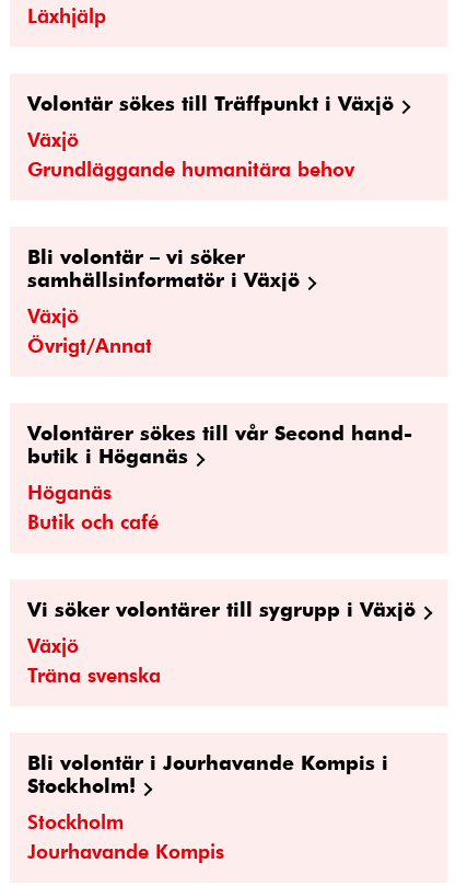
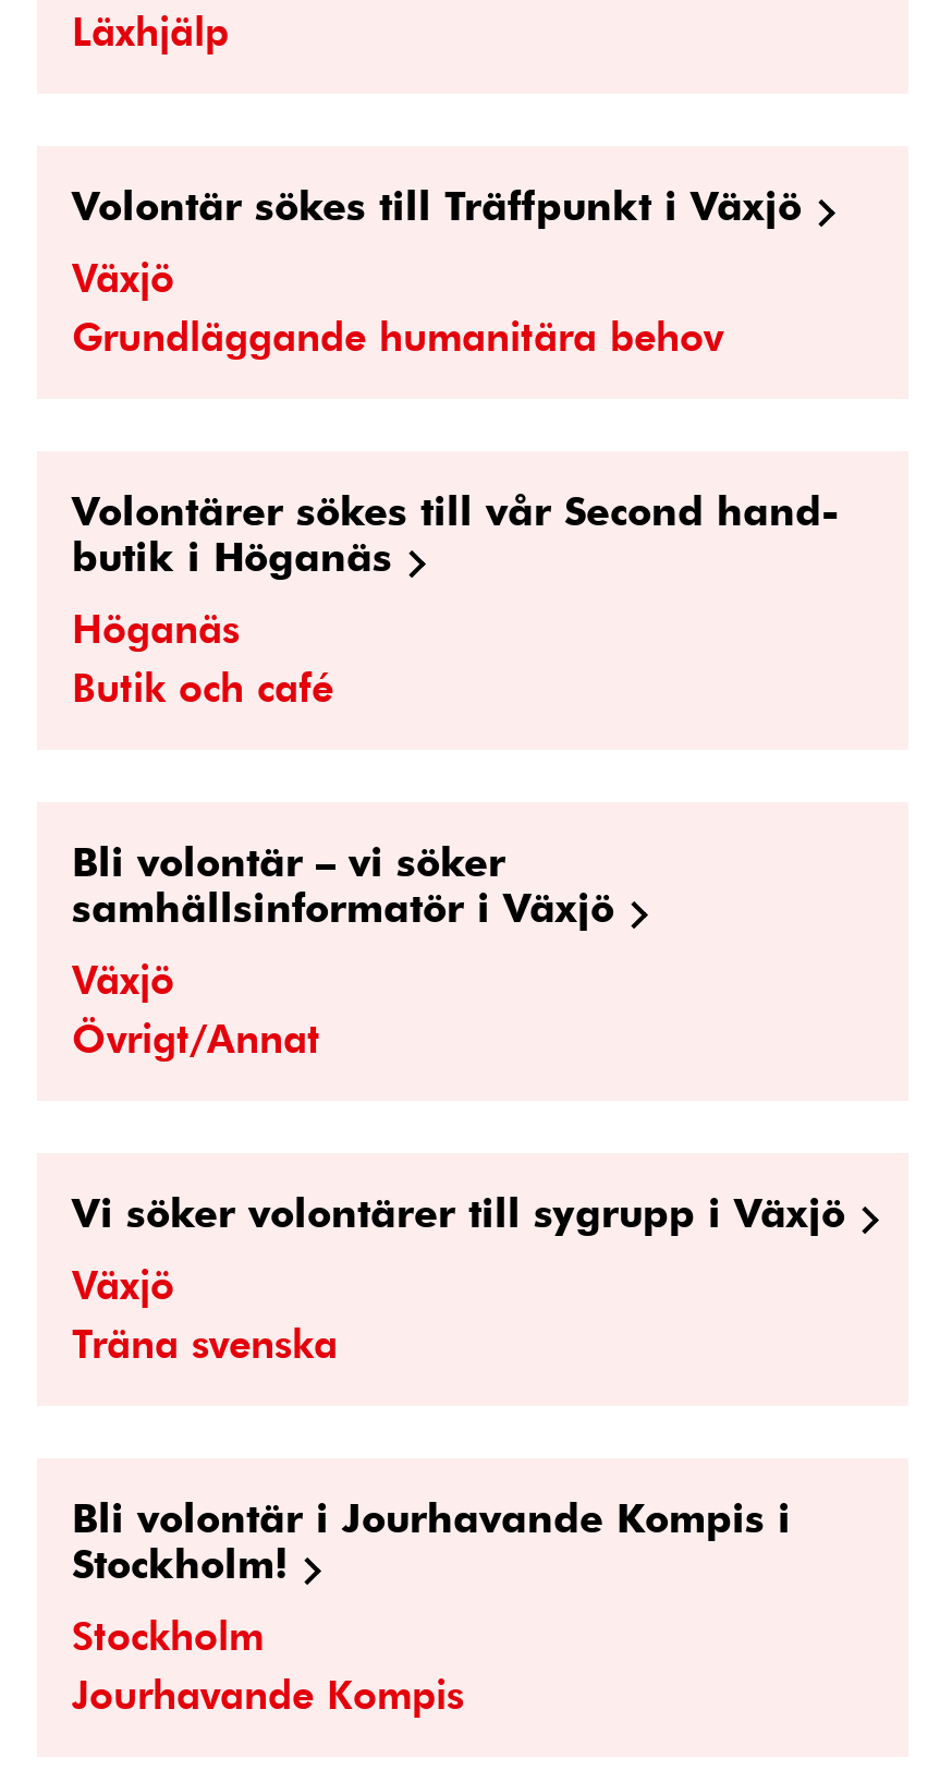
moved down: Bli volontär – vi söker | samhällsinformatör i Växjö | Växjö | Övrigt/Annat

moved up: Volontärer sökes till vår Second hand- | butik i Höganäs | Höganäs | Butik och café
